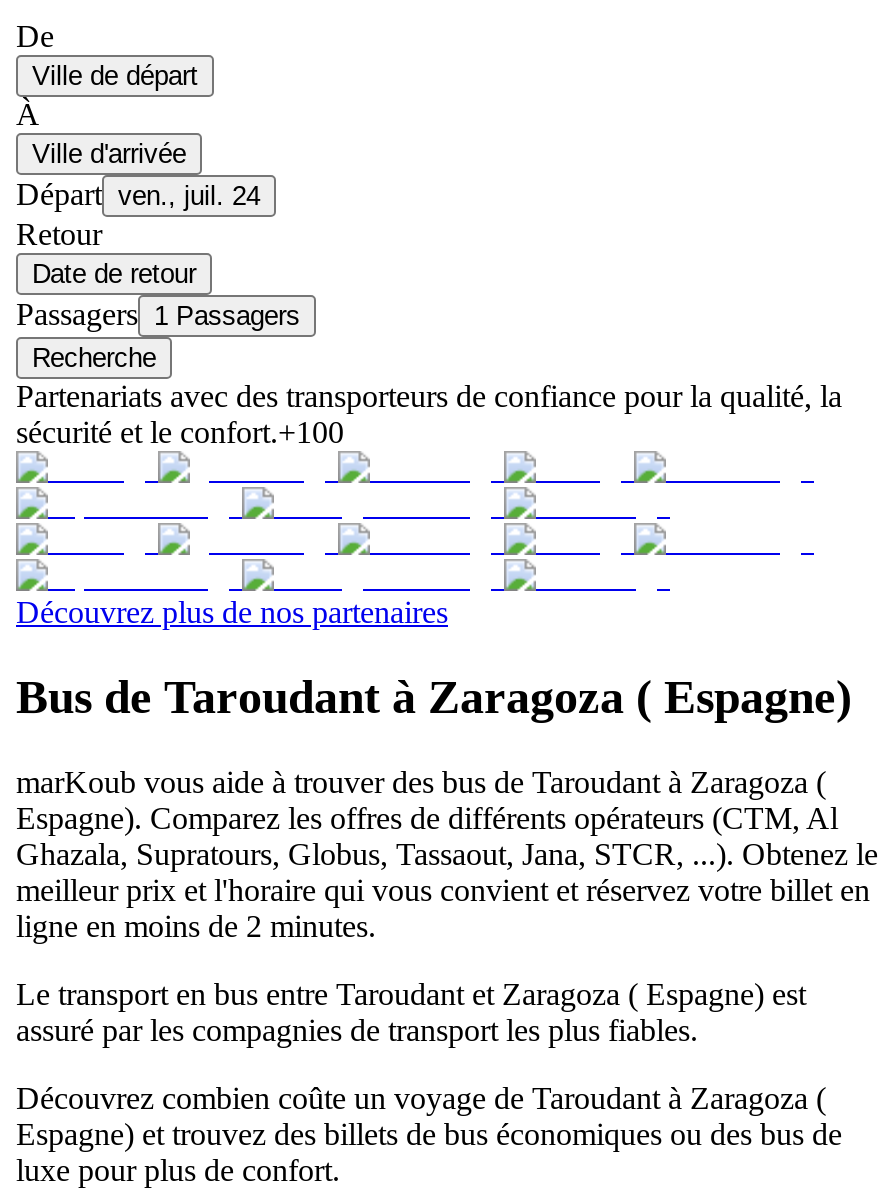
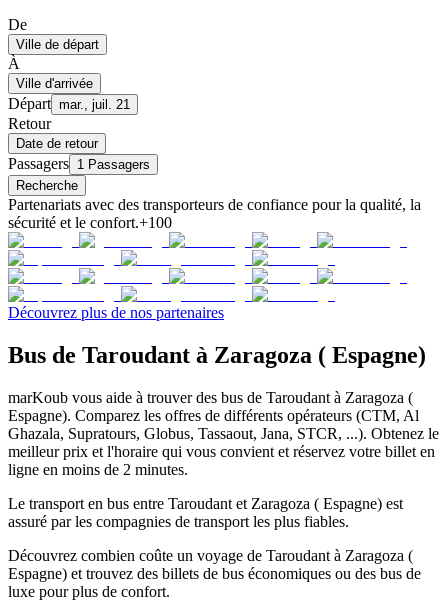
- Départ ven., juil. 24
+ Départ mar., juil. 21
